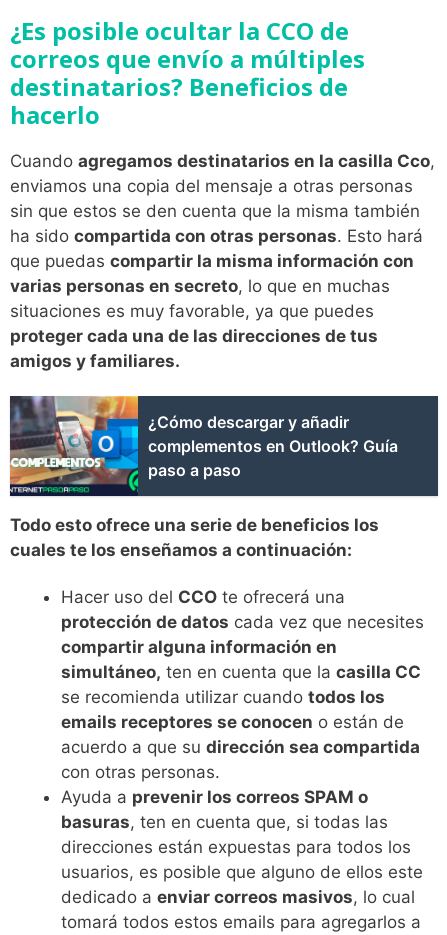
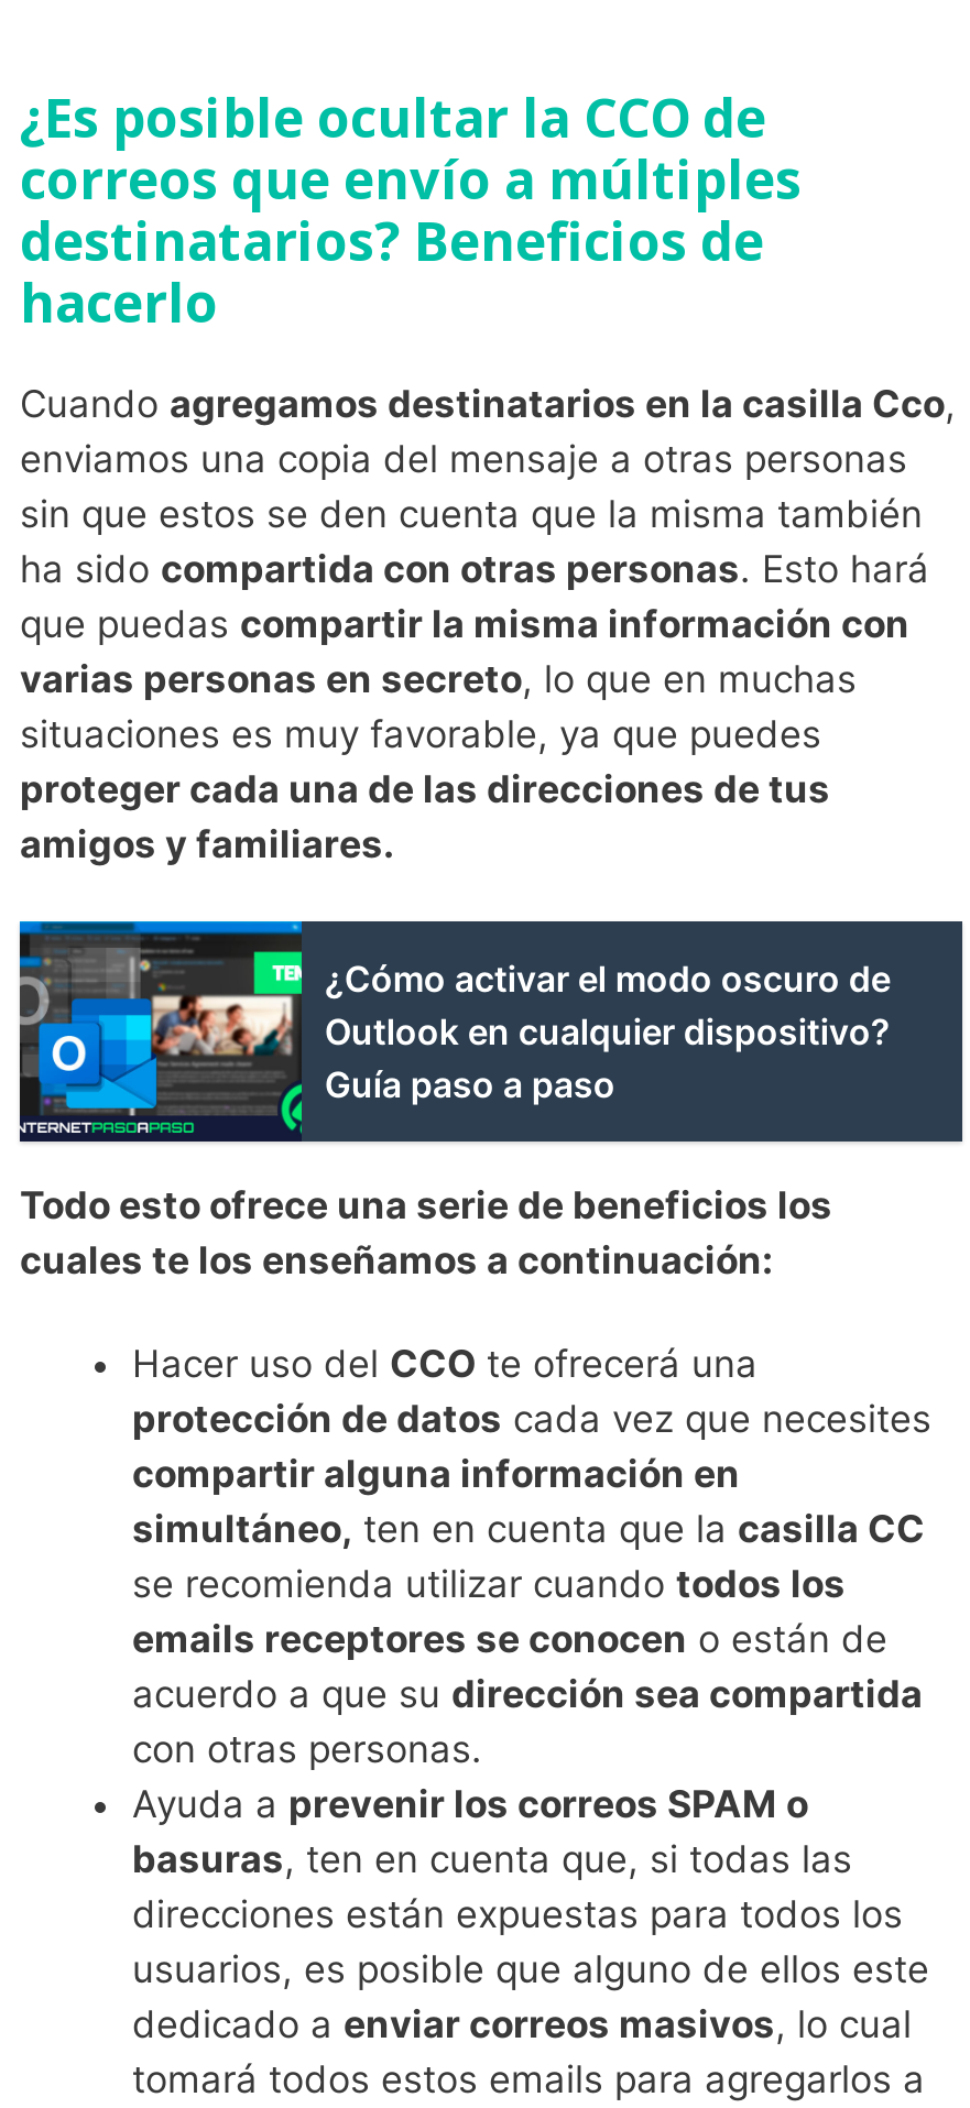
- [image]
- ¿Cómo descargar y añadir
- complementos en Outlook? Guía
- paso a paso
+ [image]
+ ¿Cómo activar el modo oscuro de
+ Outlook en cualquier dispositivo?
+ Guía paso a paso
